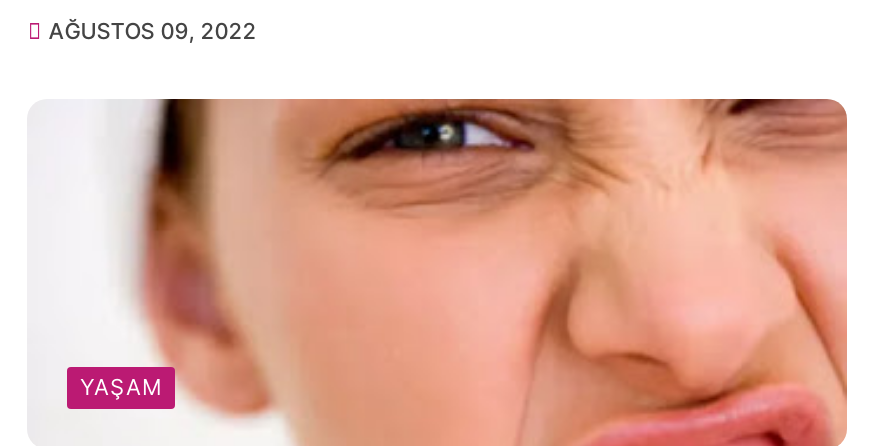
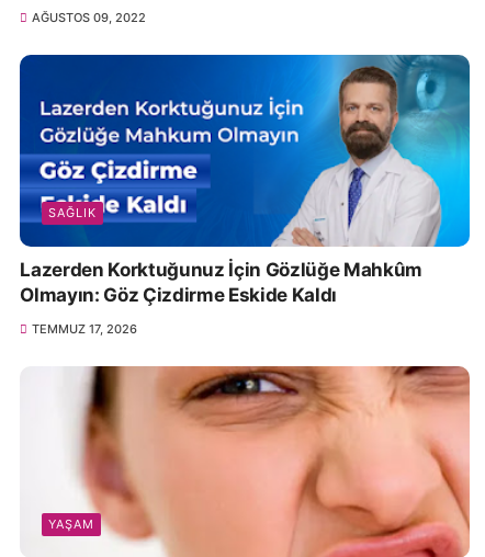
+ [image]
+ SAĞLIK
+ Lazerden Korktuğunuz İçin Gözlüğe Mahkûm
+ Olmayın: Göz Çizdirme Eskide Kaldı
+ TEMMUZ 17, 2026
